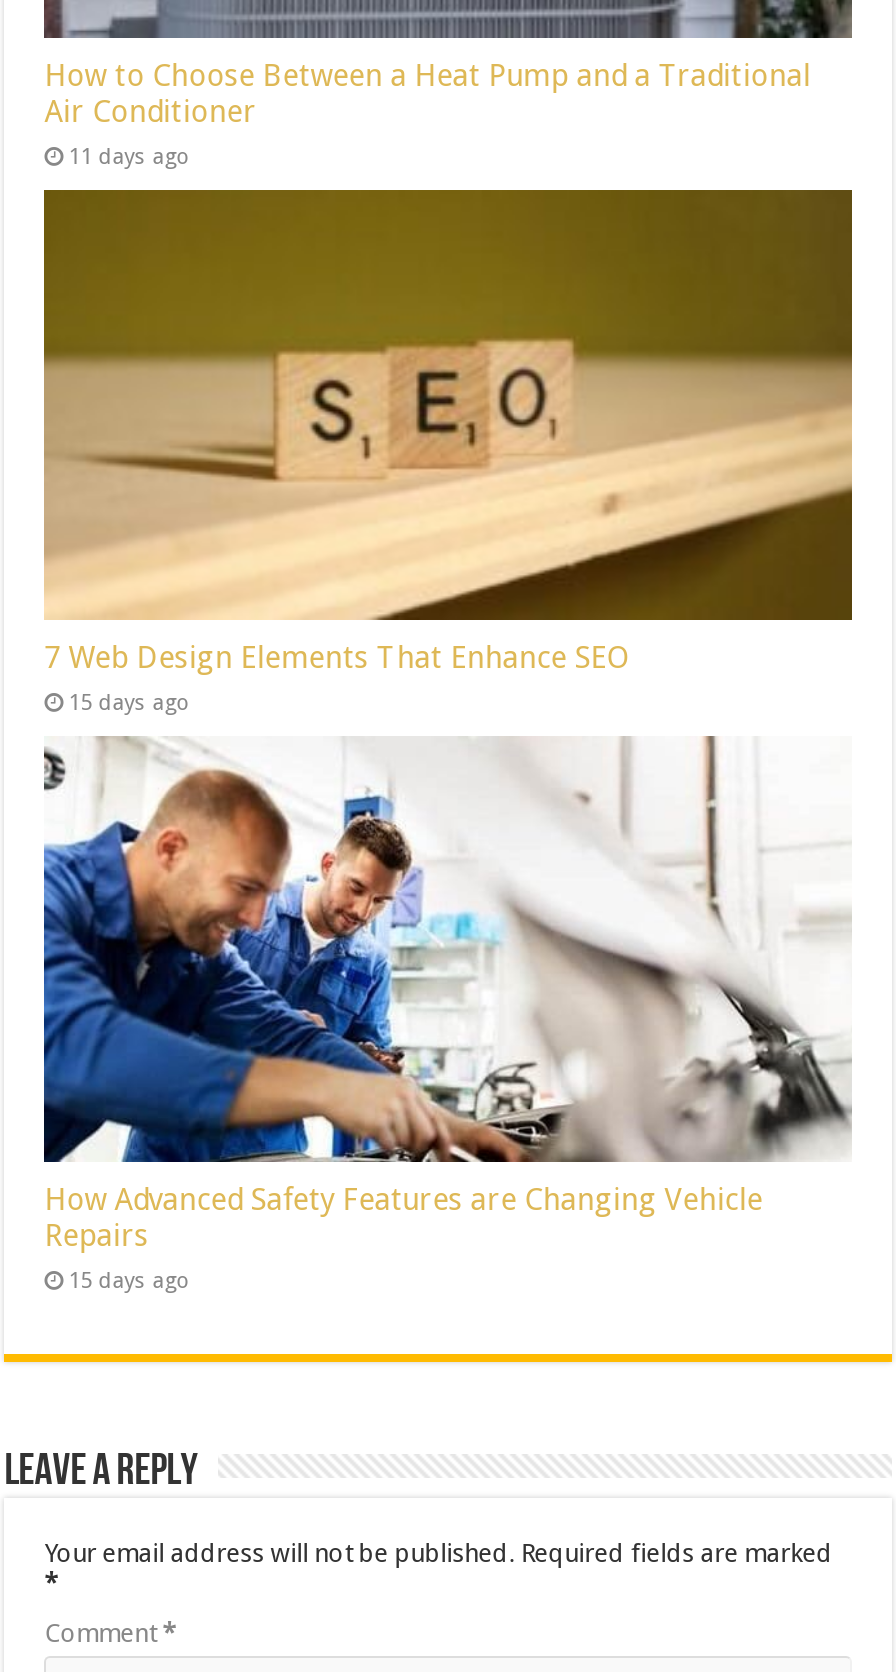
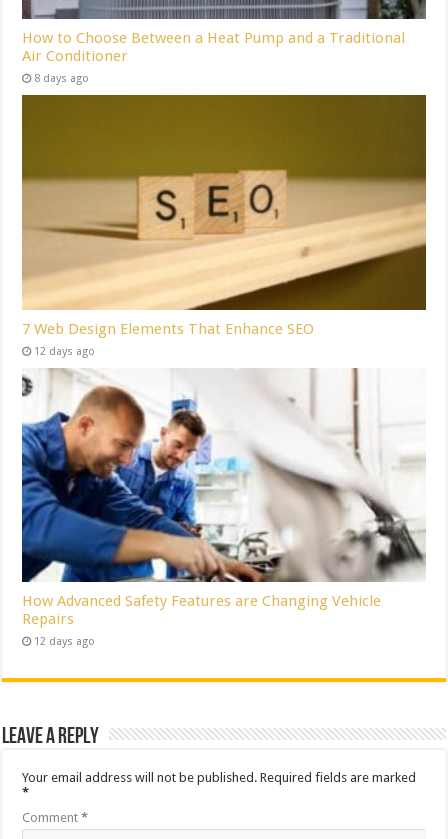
- 11 days ago
+ 8 days ago

- 15 days ago
+ 12 days ago

- 15 days ago
+ 12 days ago
